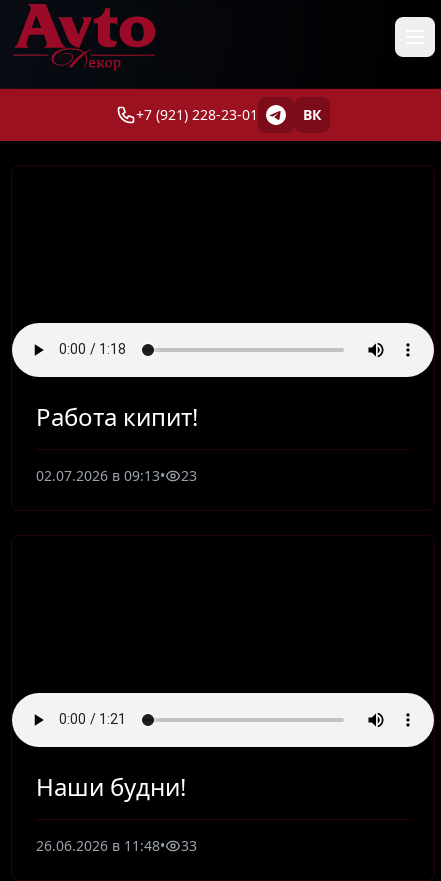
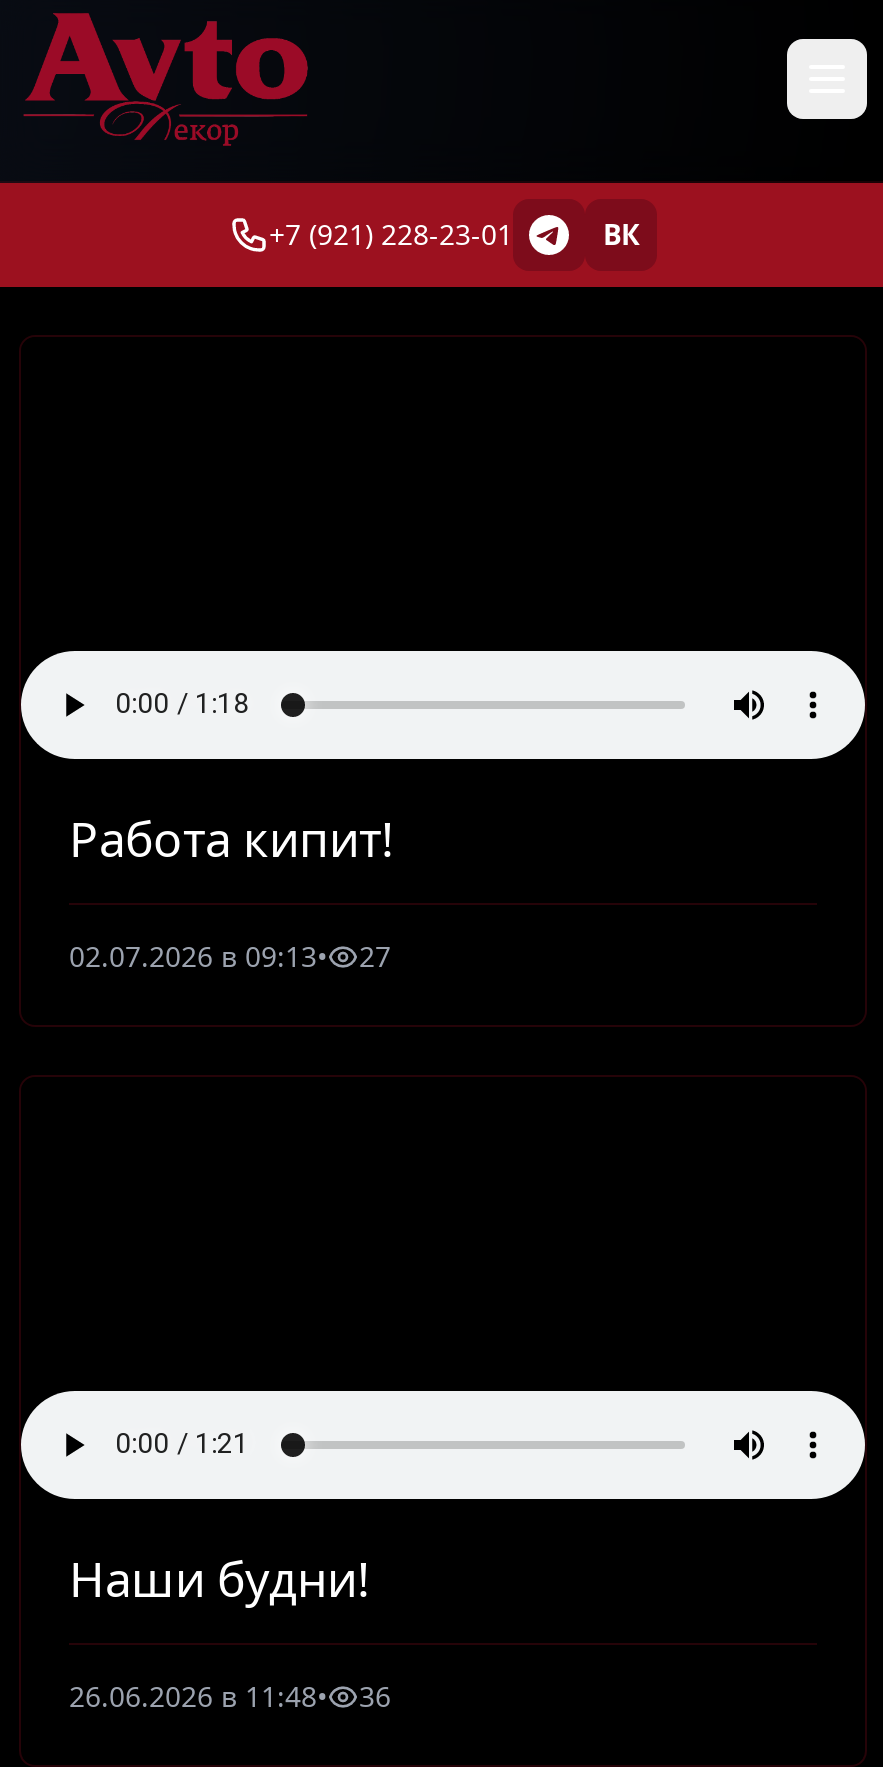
- 02.07.2026 в 09:13• 23
+ 02.07.2026 в 09:13• 27

- 26.06.2026 в 11:48• 33
+ 26.06.2026 в 11:48• 36
